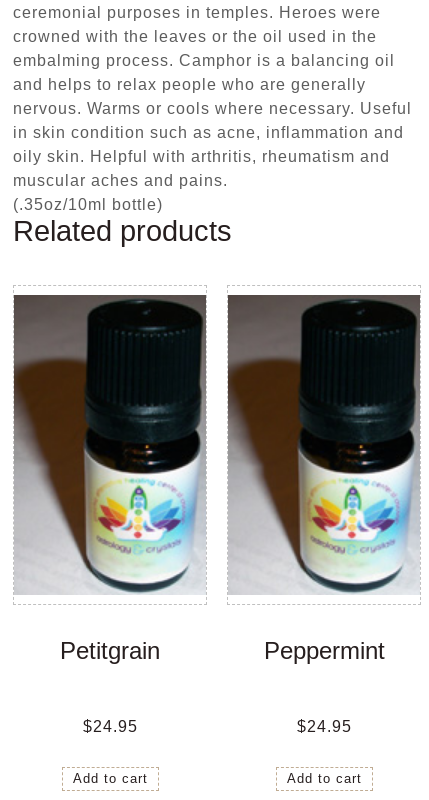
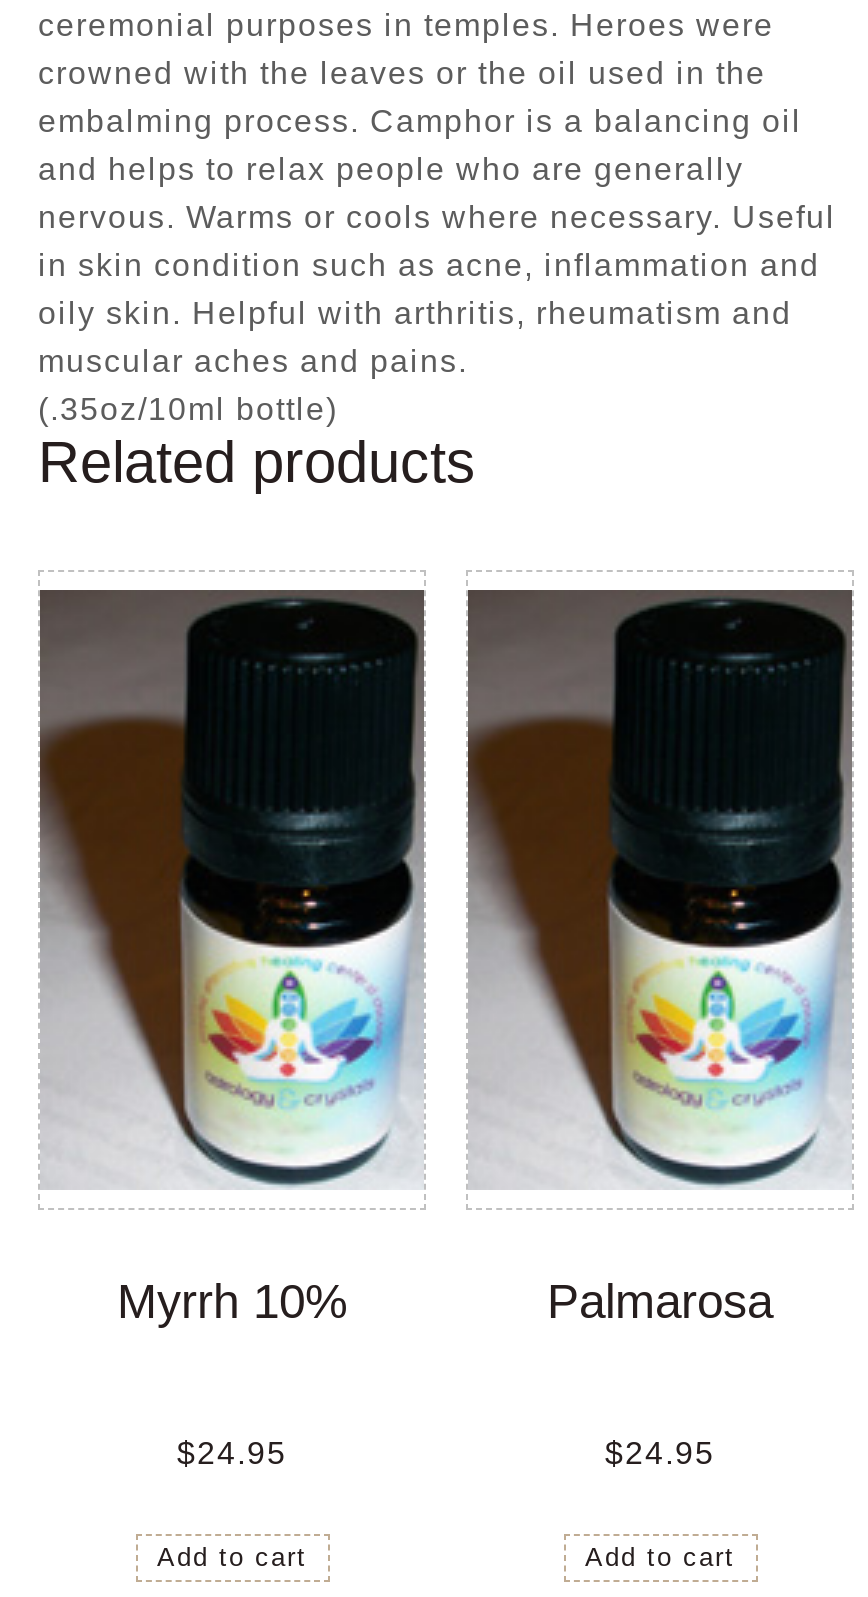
- Petitgrain
+ Myrrh 10%

- Peppermint
+ Palmarosa
